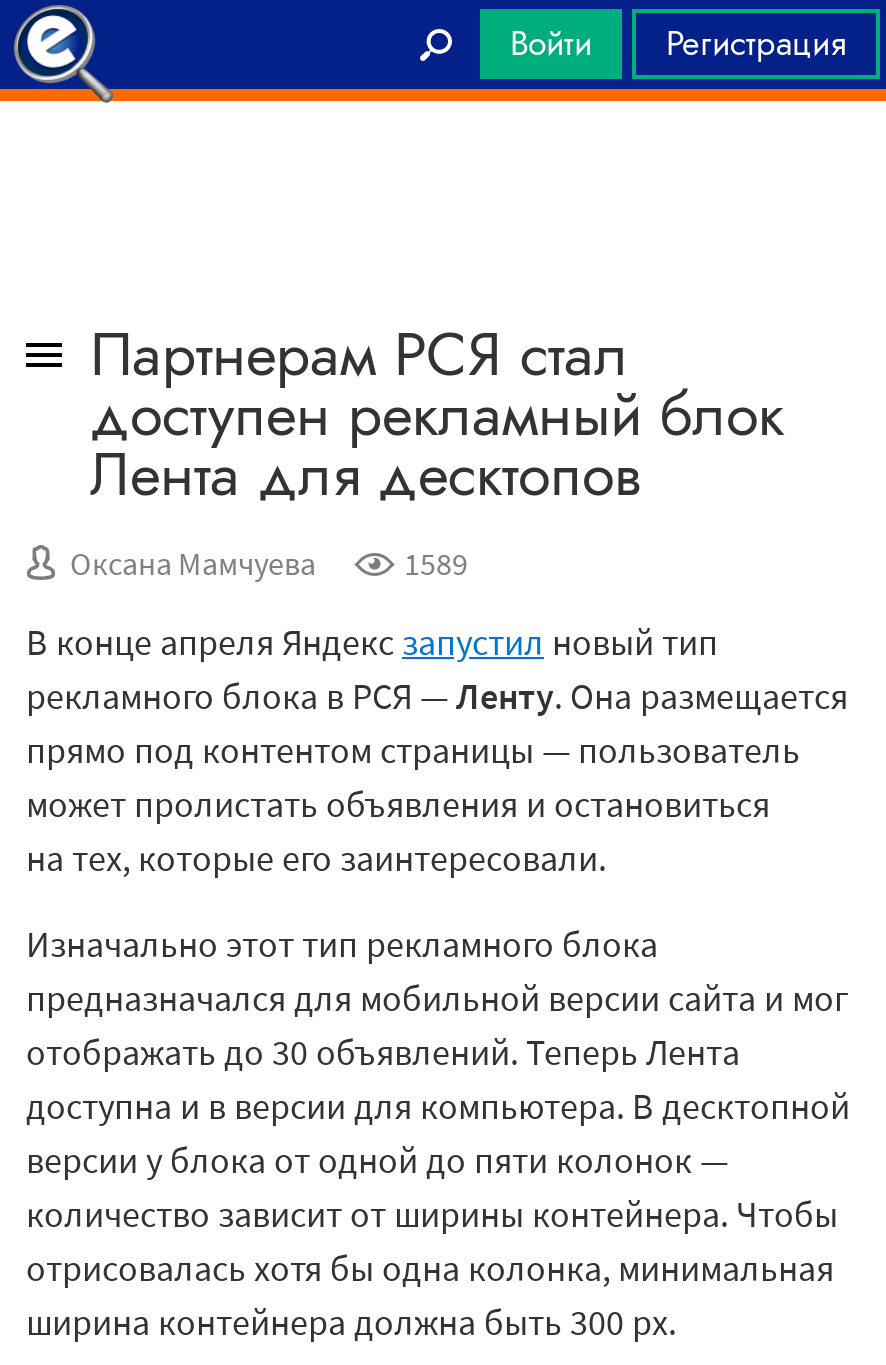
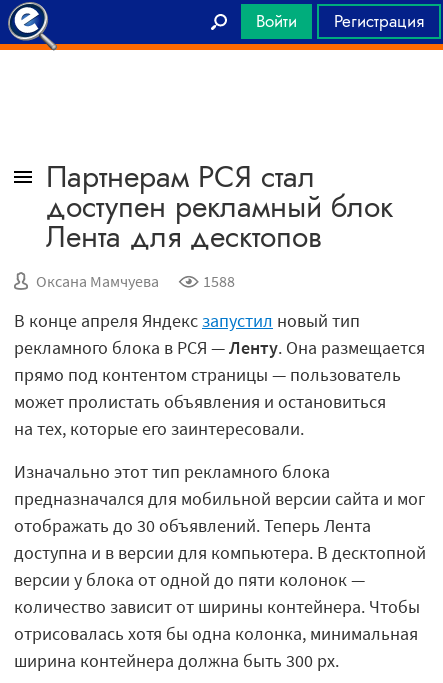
- 1589
+ 1588
